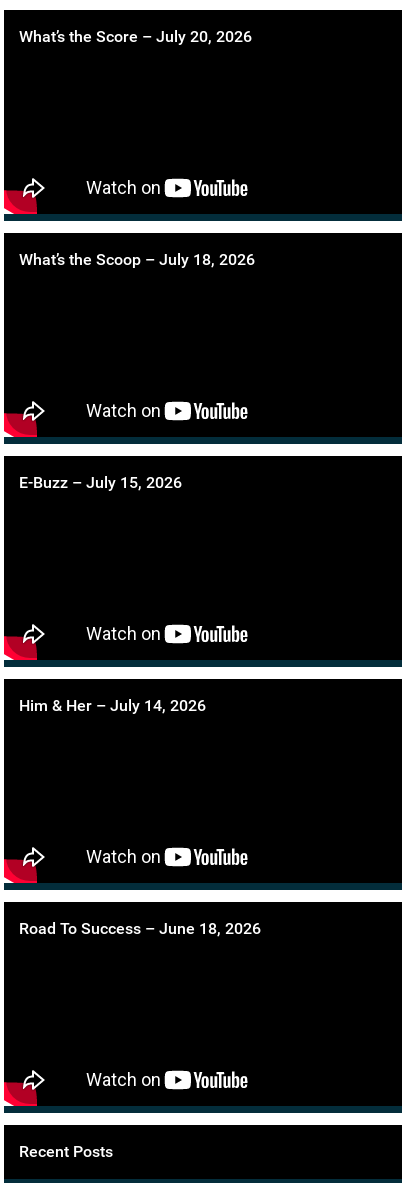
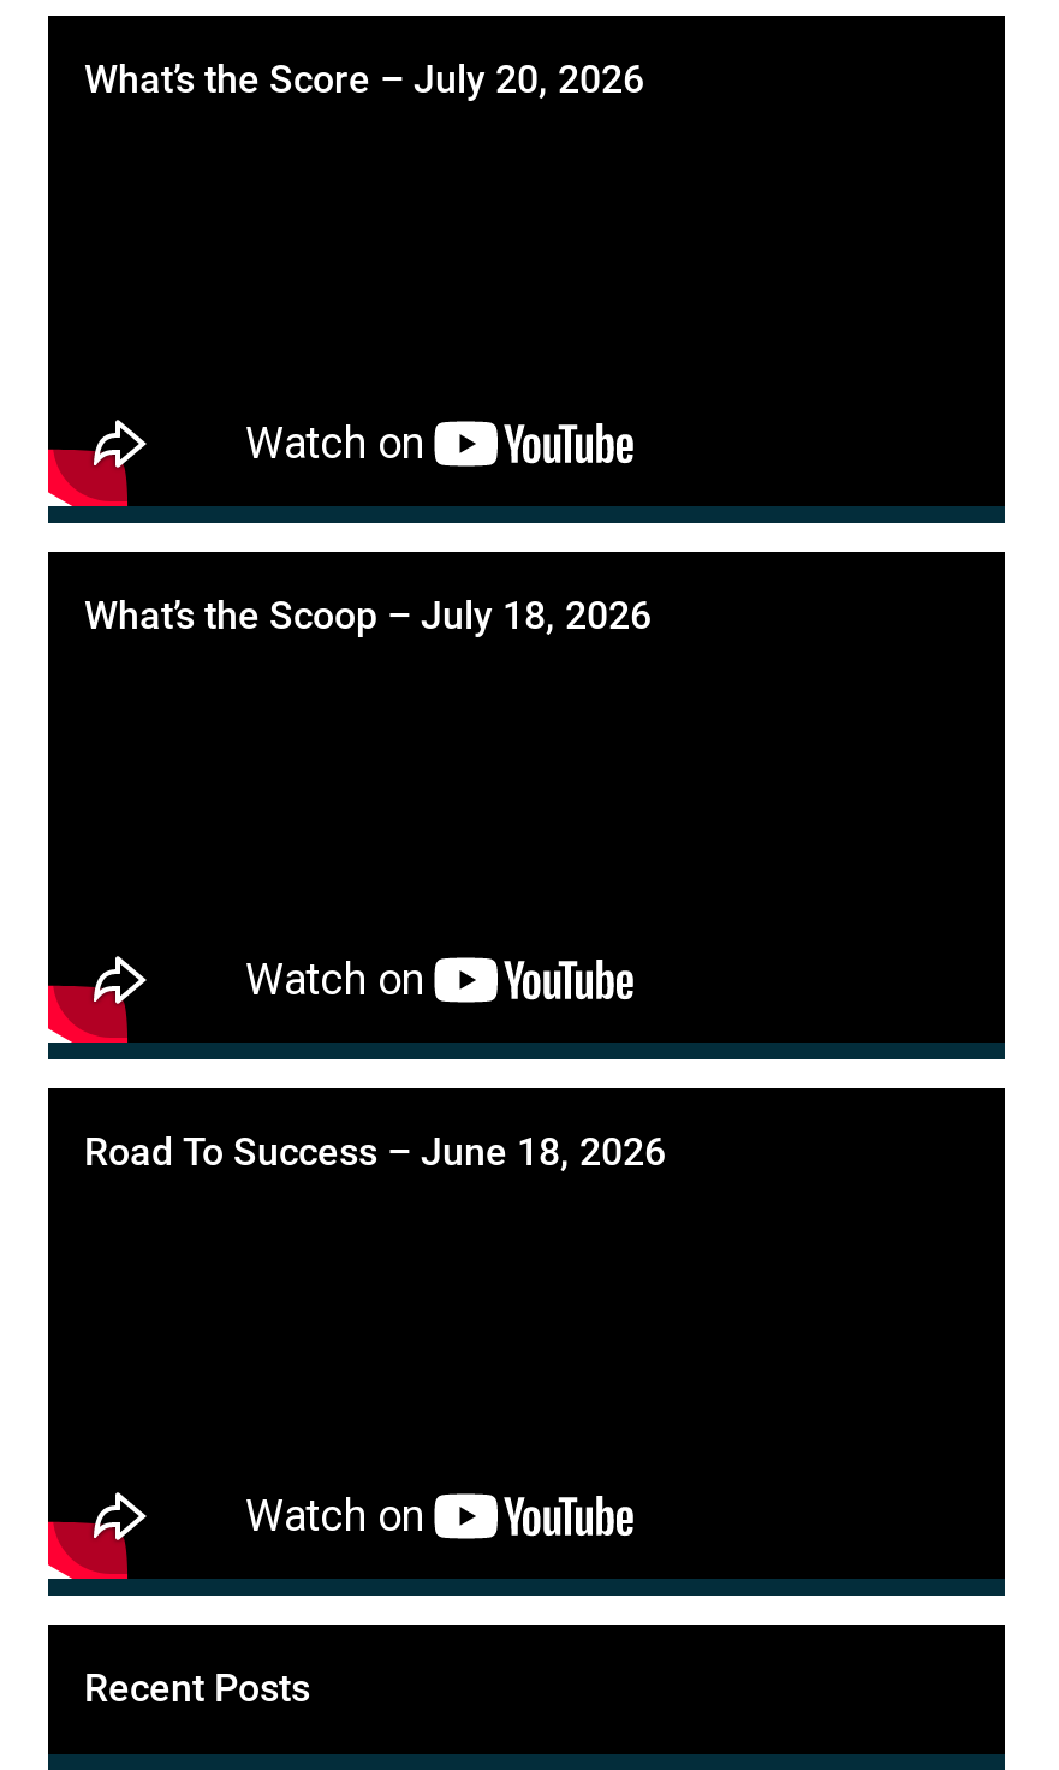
- E-Buzz – July 15, 2026

- Him & Her – July 14, 2026
